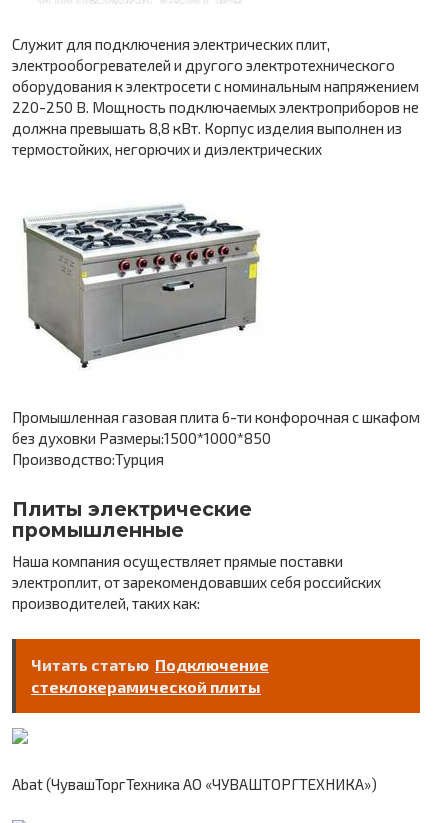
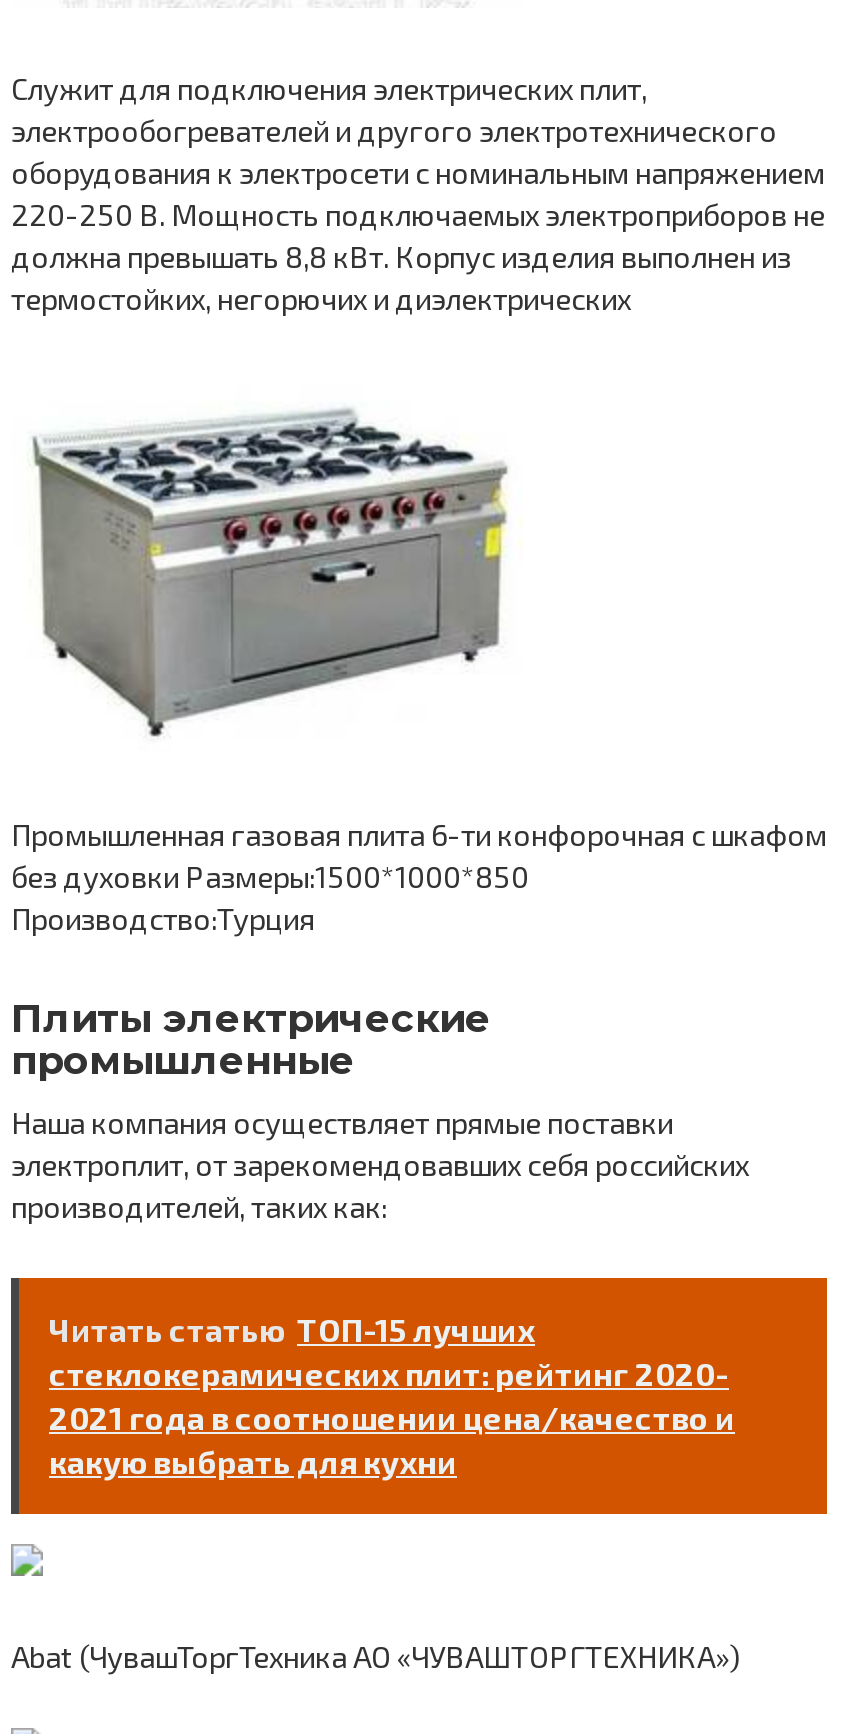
- Читать статью Подключение
- стеклокерамической плиты
+ Читать статью ТОП-15 лучших
+ стеклокерамических плит: рейтинг 2020-
+ 2021 года в соотношении цена/качество и
+ какую выбрать для кухни
